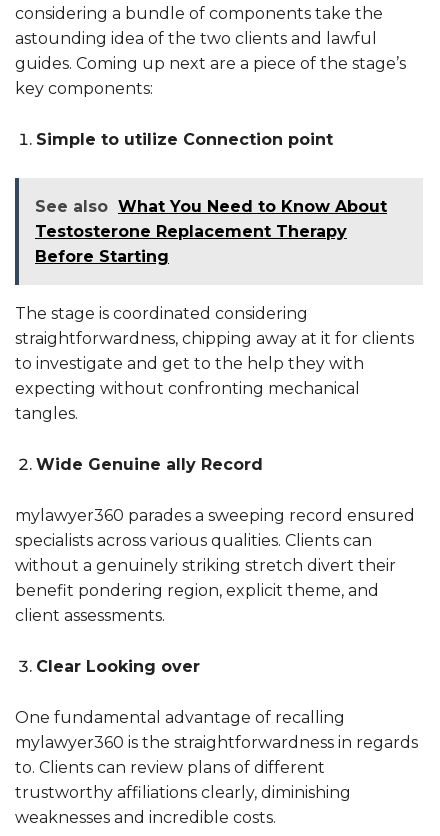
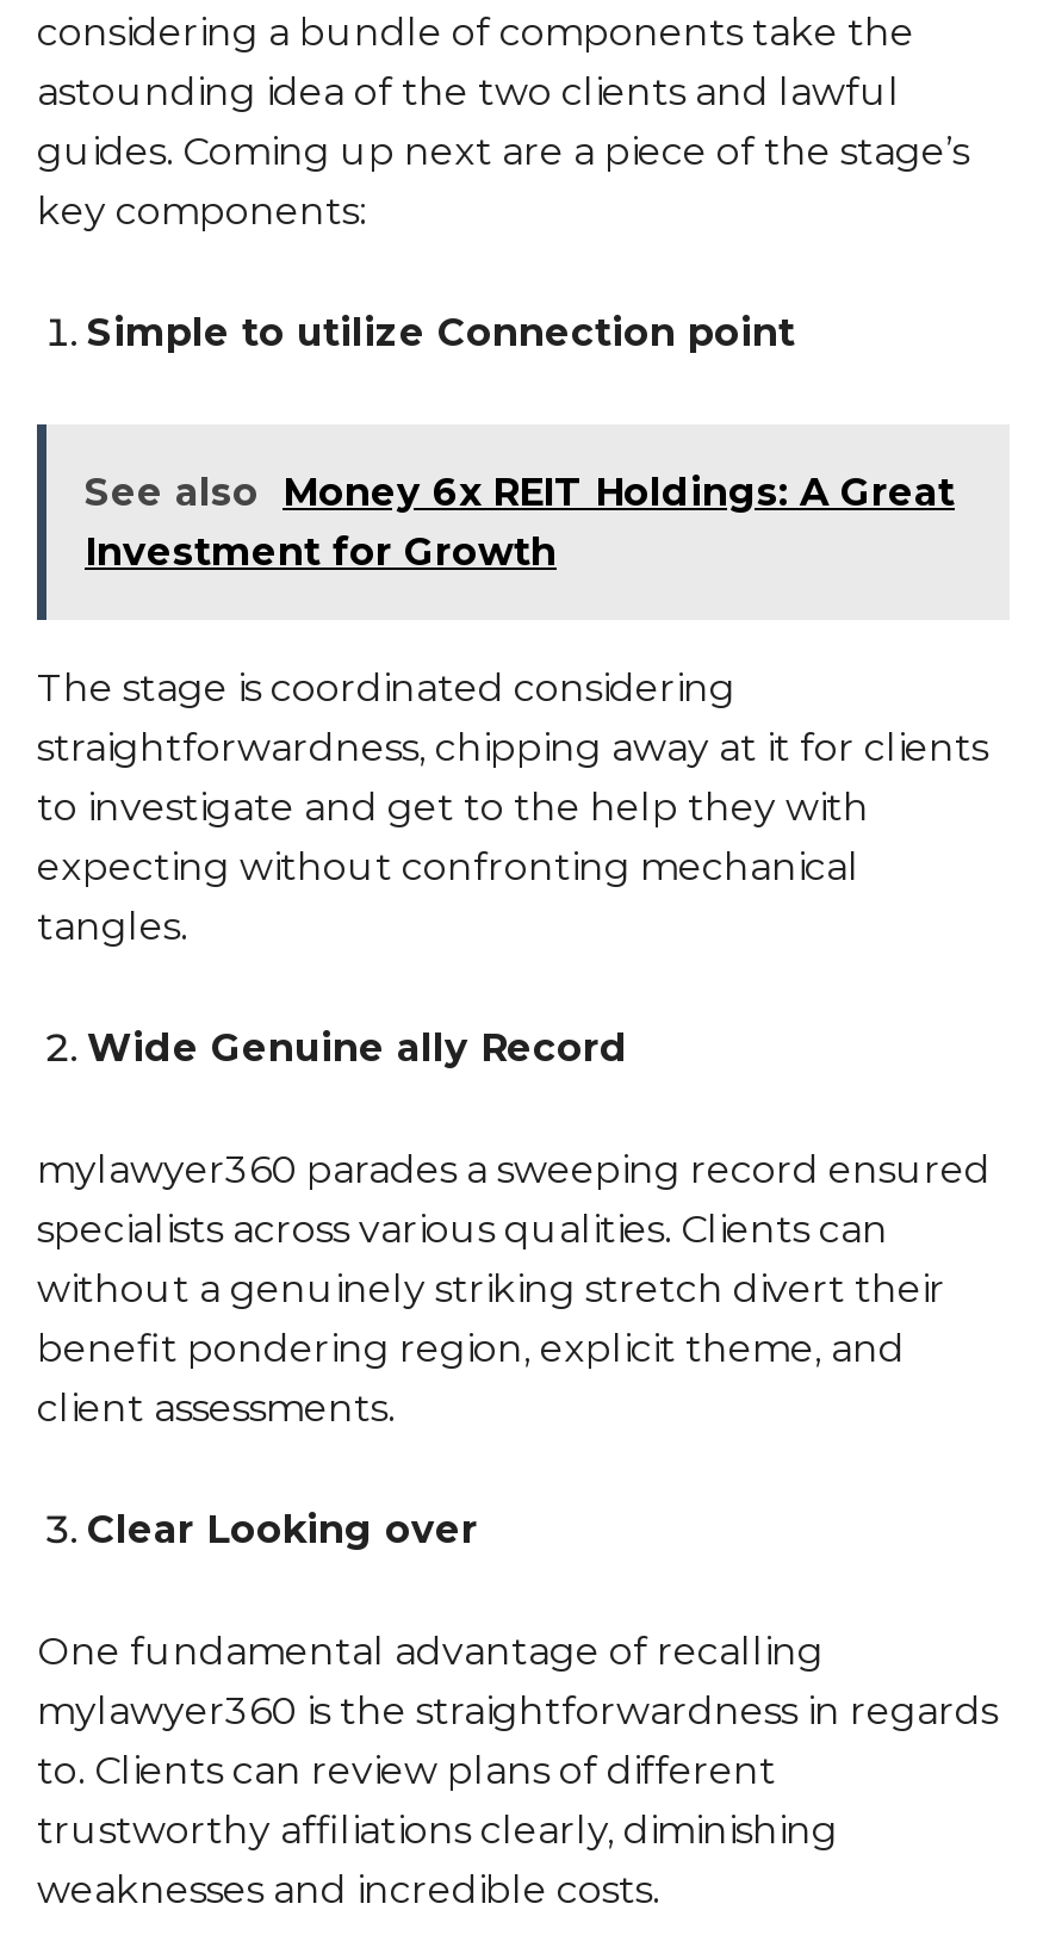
- See also What You Need to Know About
- Testosterone Replacement Therapy
- Before Starting
+ See also Money 6x REIT Holdings: A Great
+ Investment for Growth
